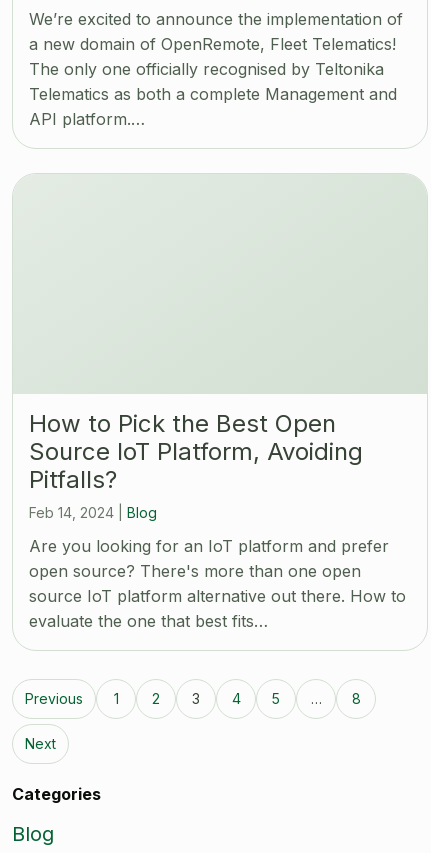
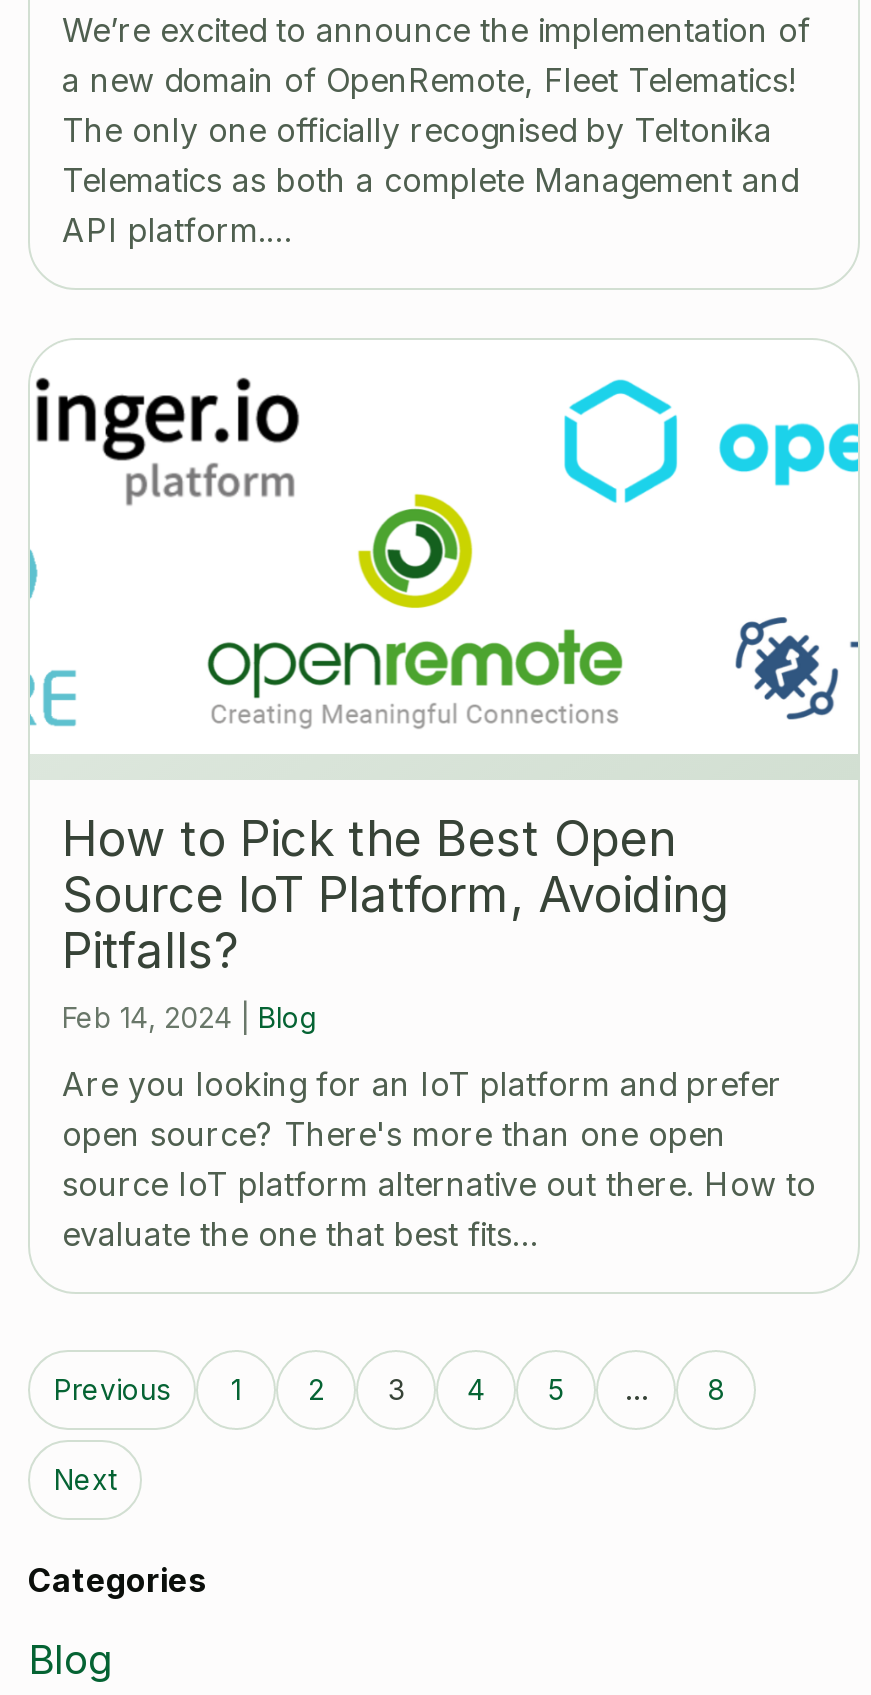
+ [image]
